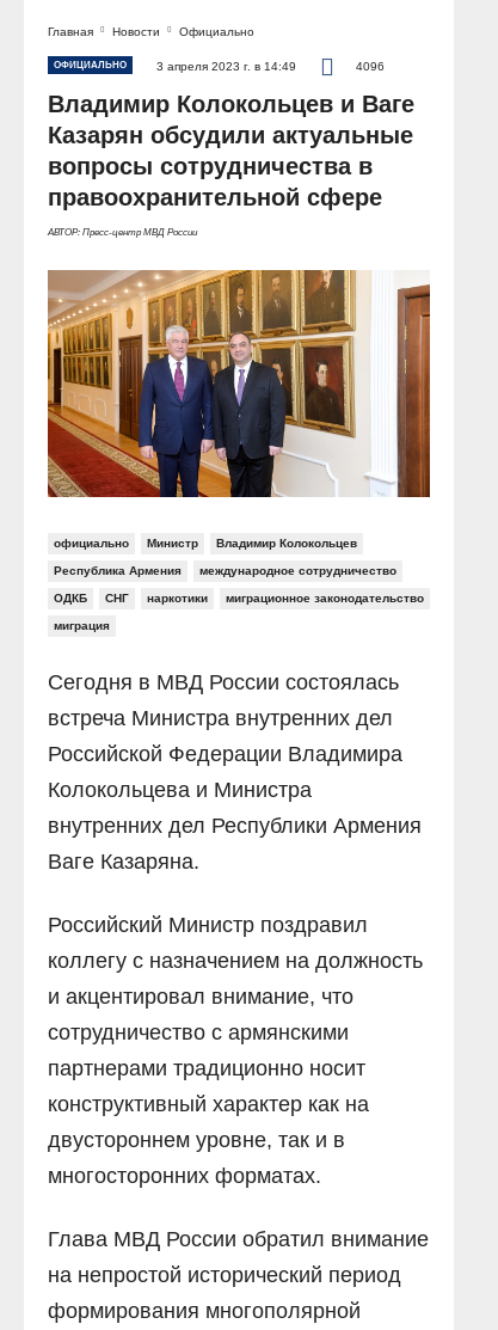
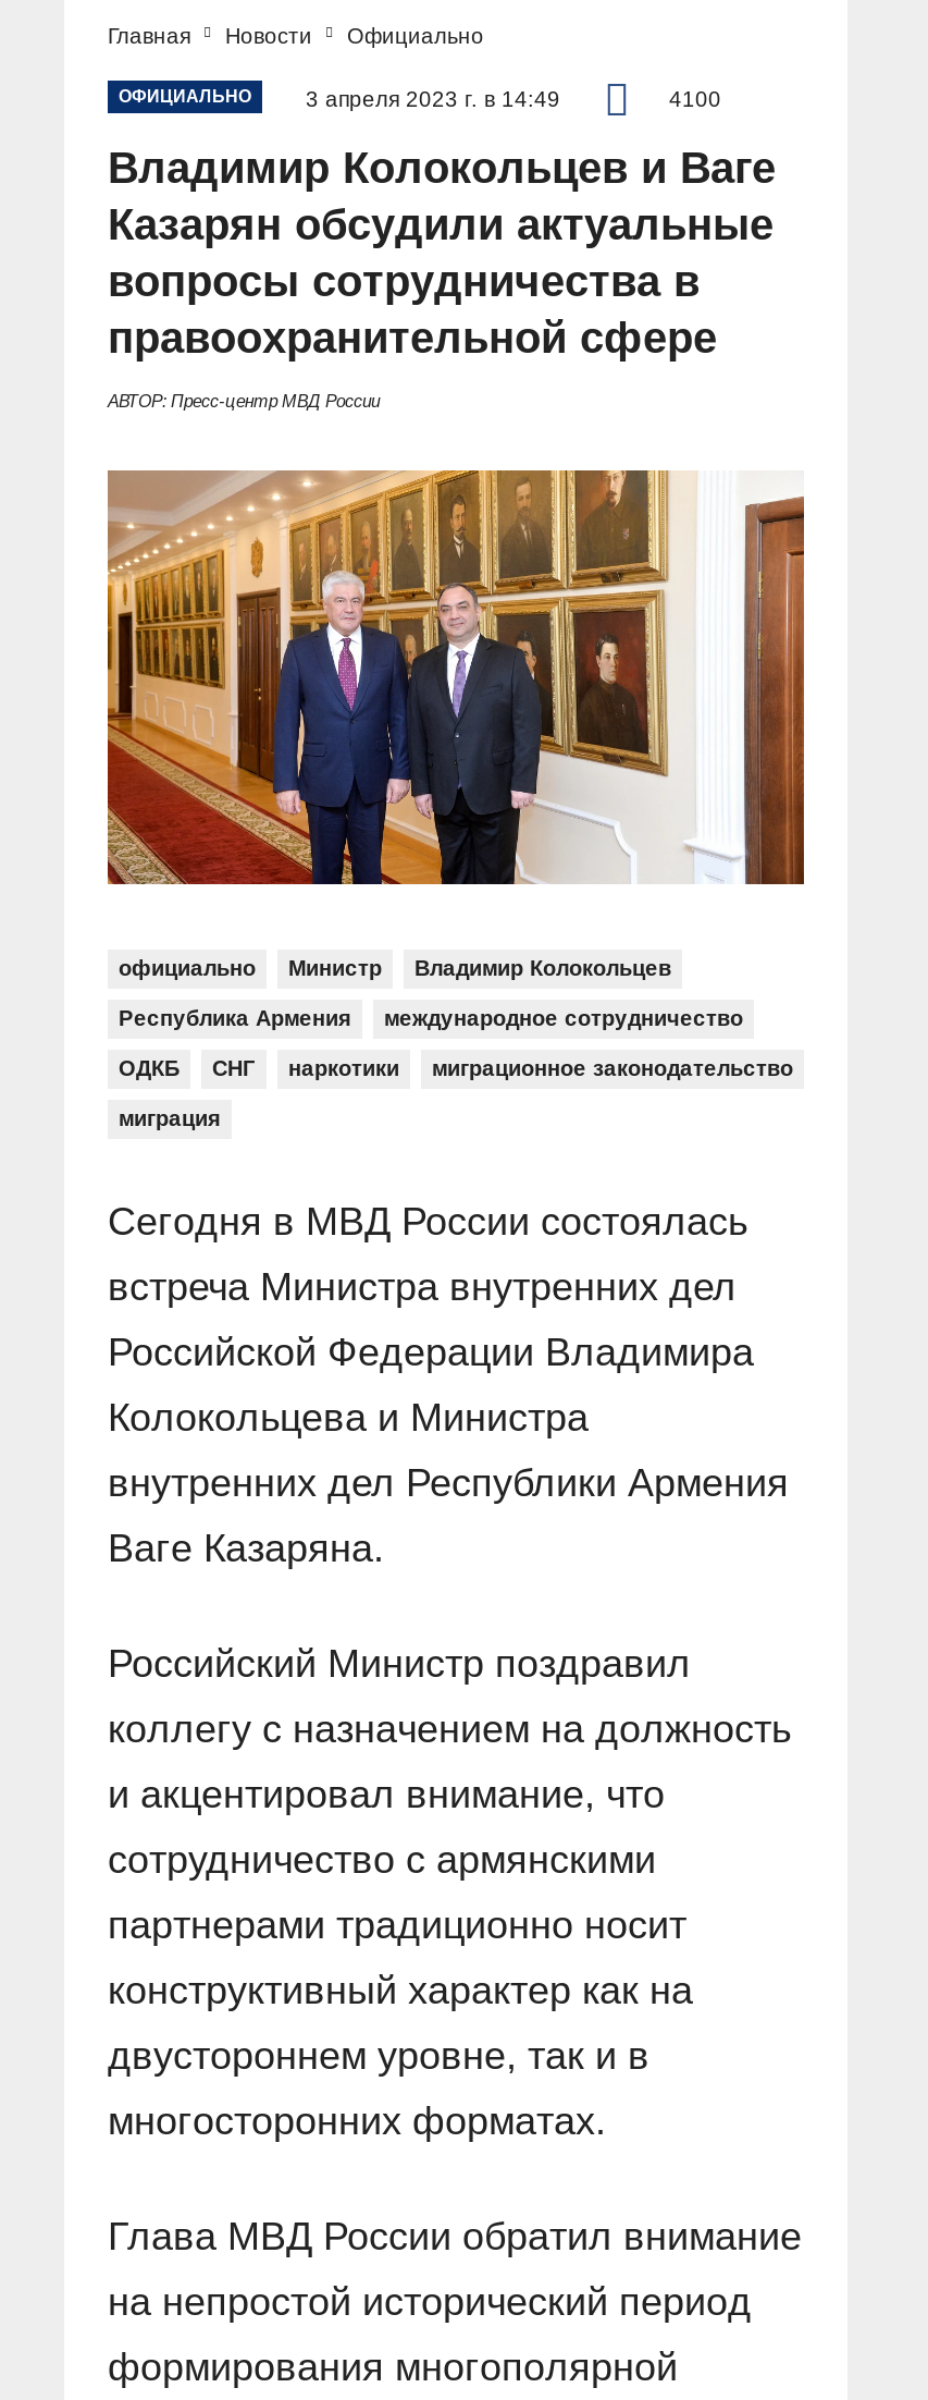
- 4096
+ 4100
